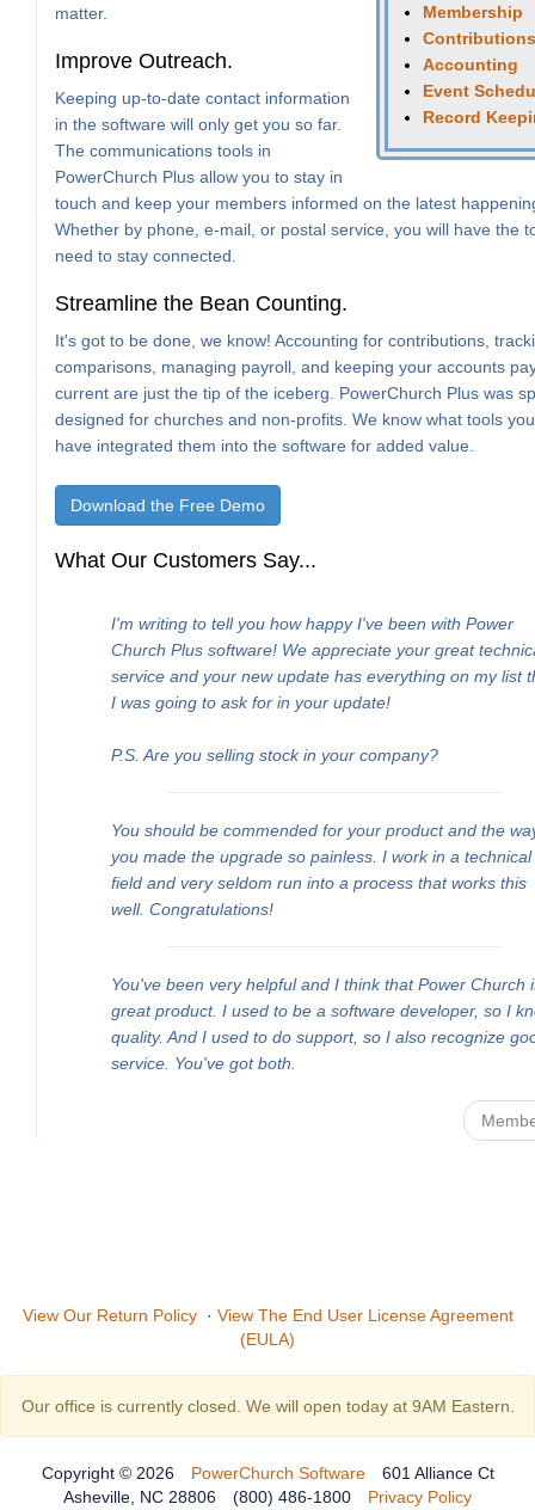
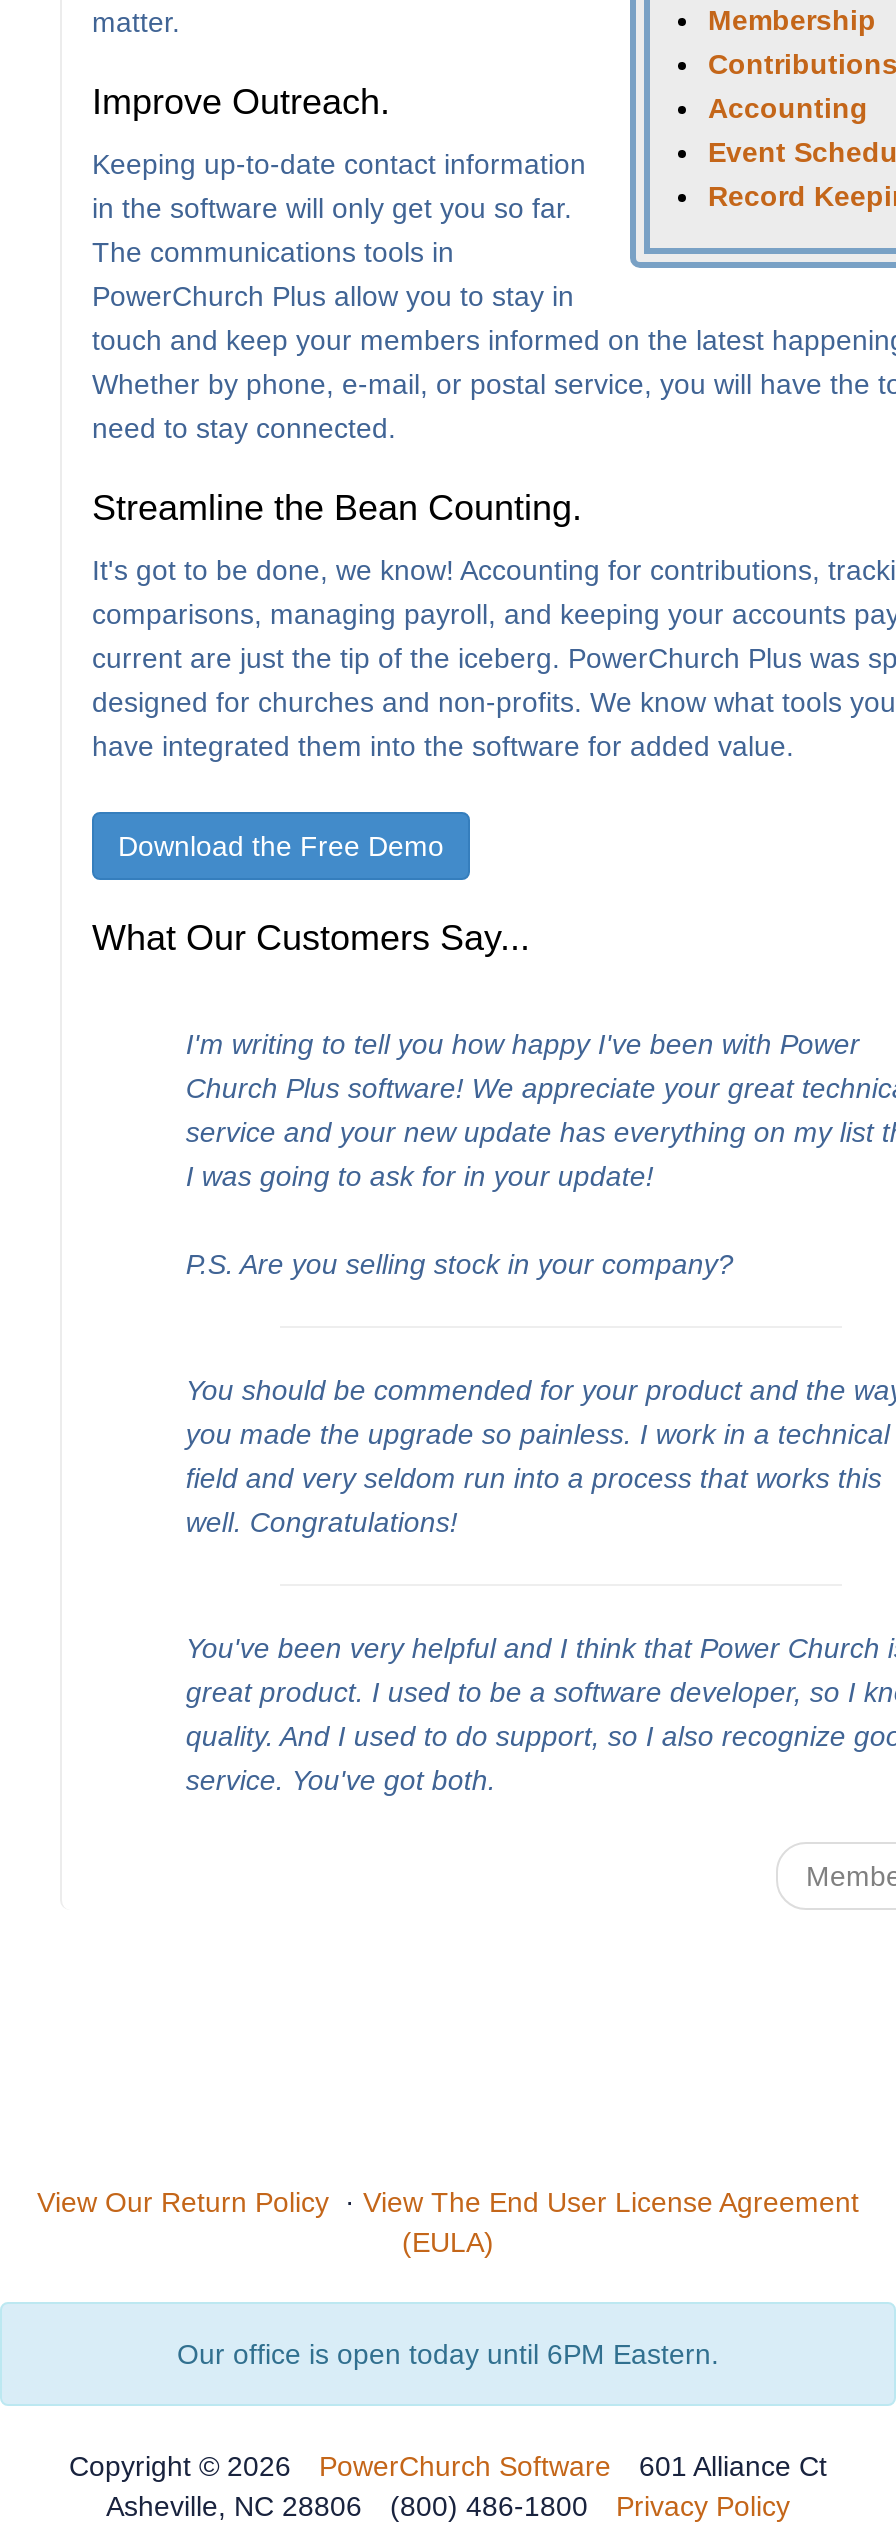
- Our office is currently closed. We will open today at 9AM Eastern.
+ Our office is open today until 6PM Eastern.
